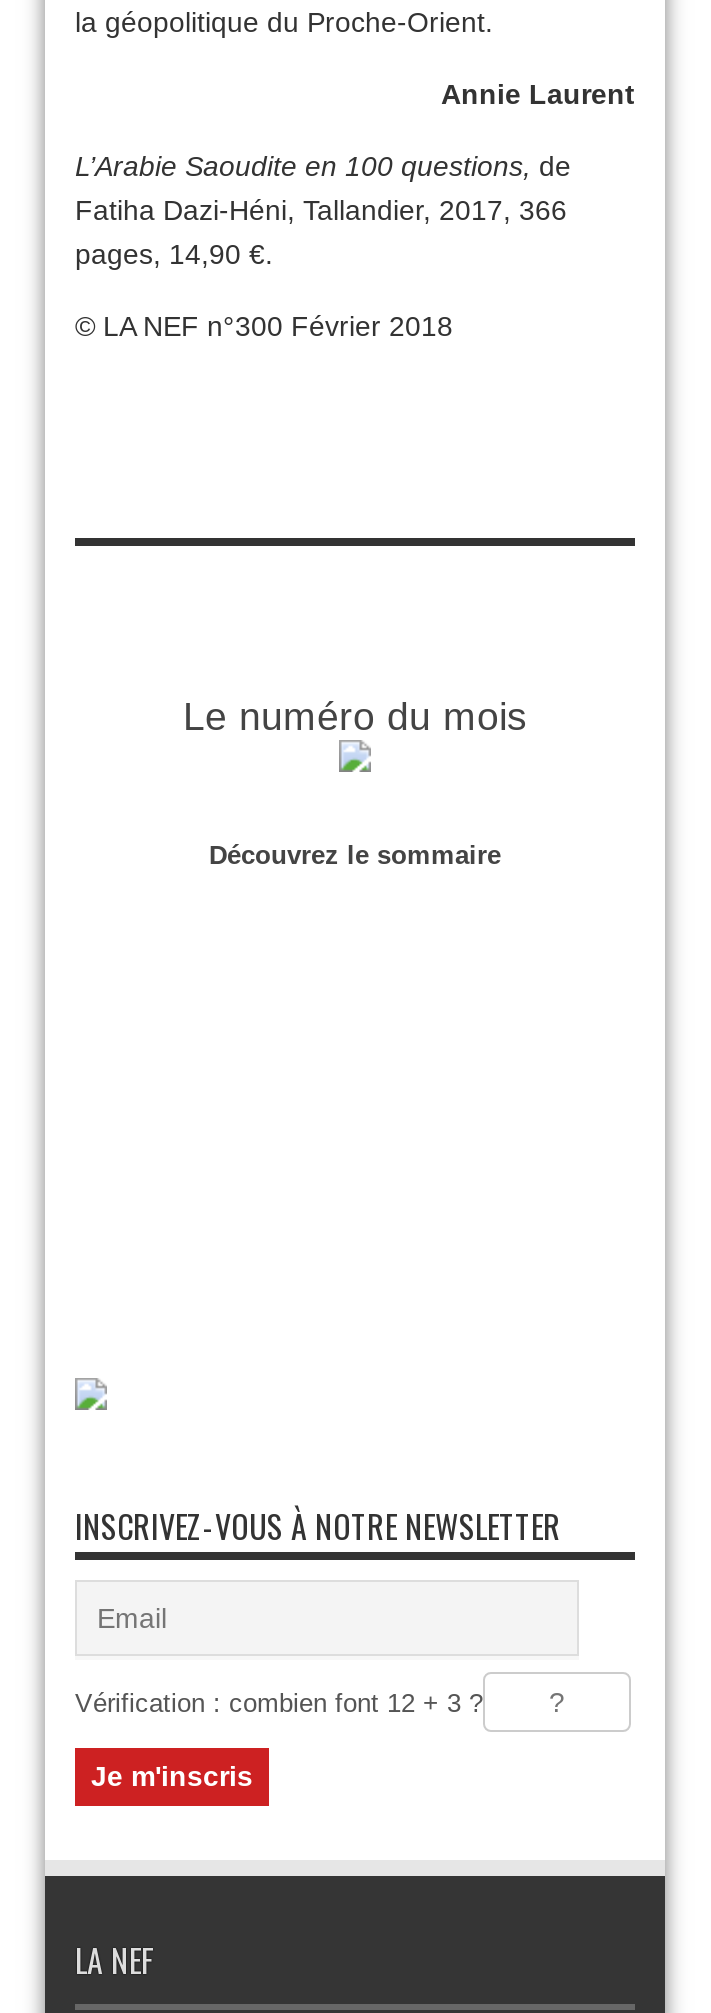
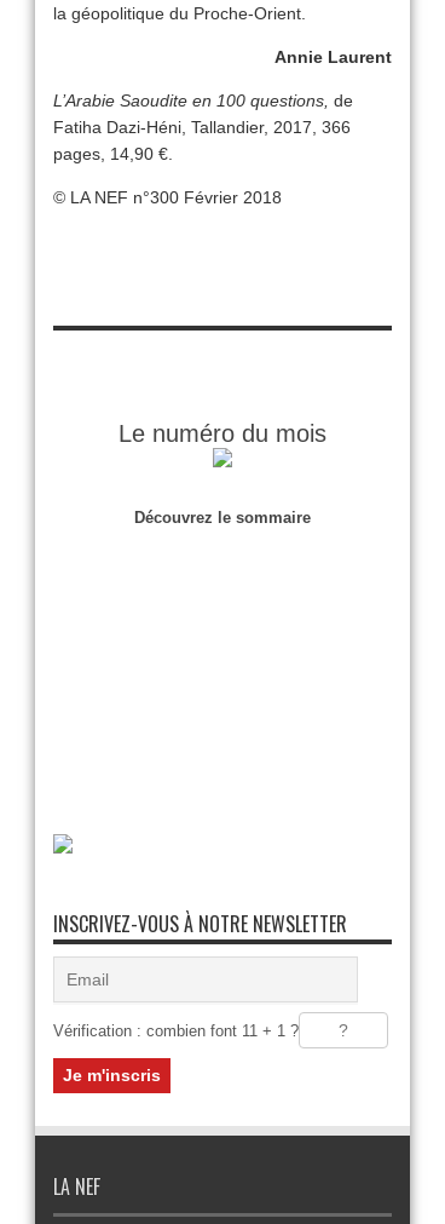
- Vérification : combien font 12 + 3 ?
+ Vérification : combien font 11 + 1 ?
